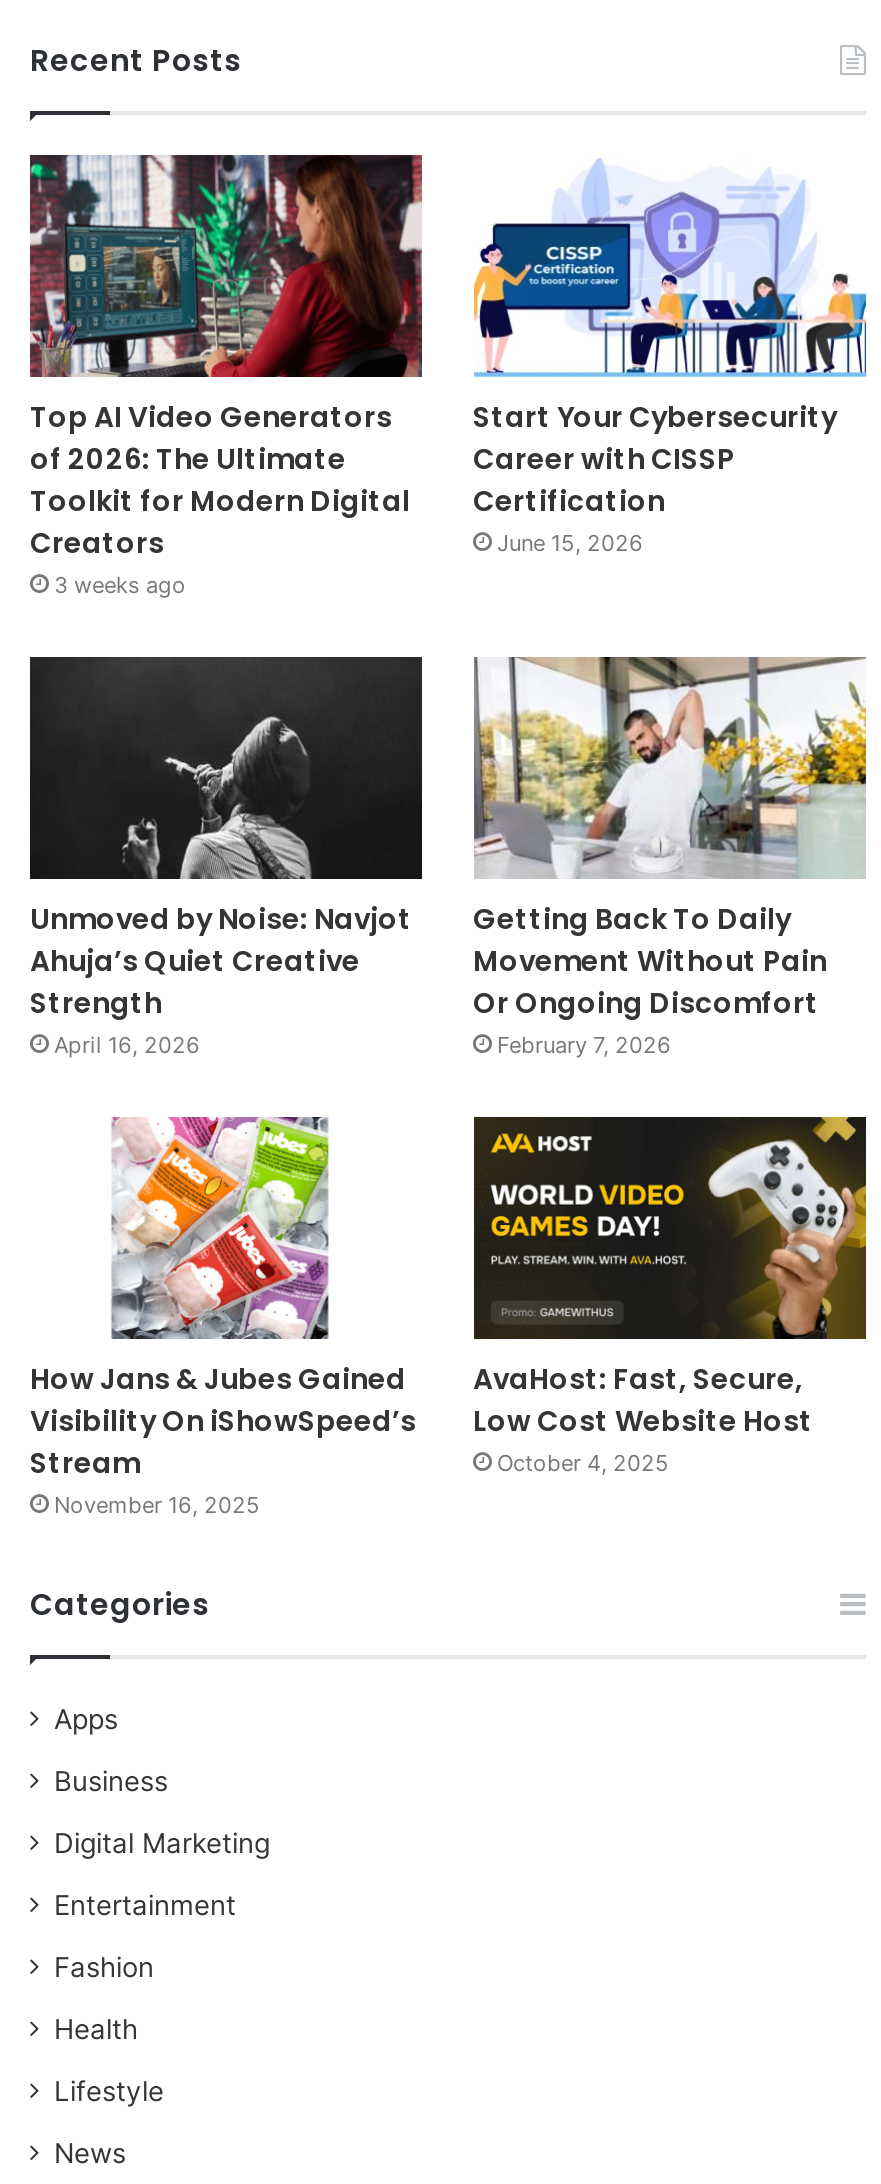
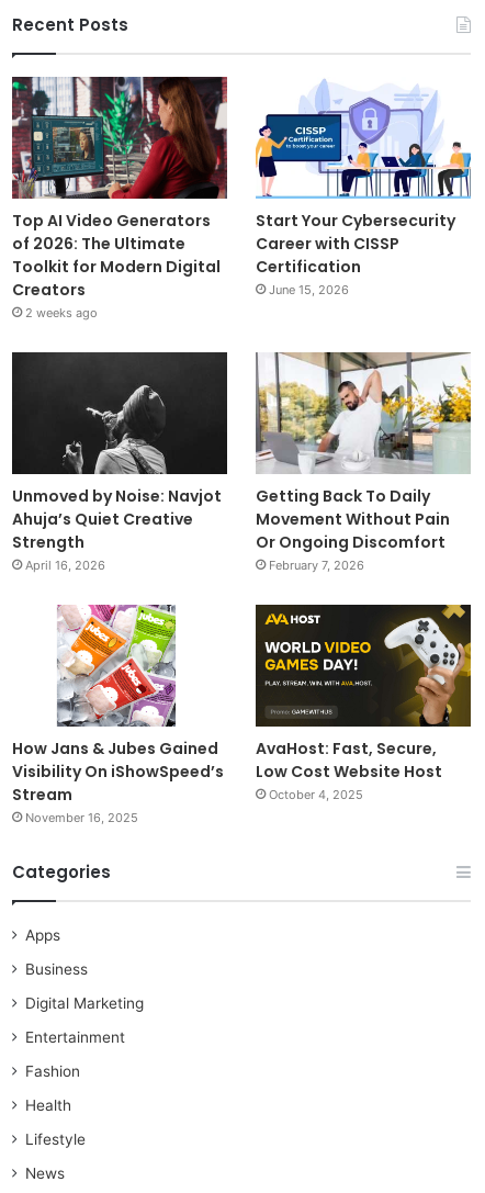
- 3 weeks ago
+ 2 weeks ago
